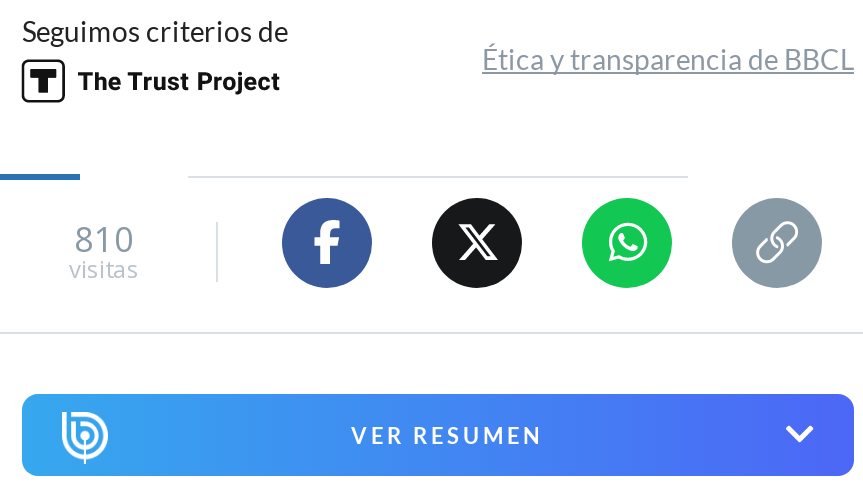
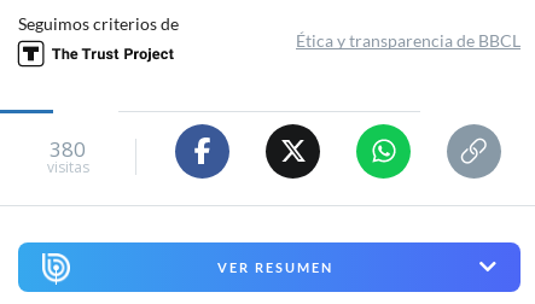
- 810
+ 380
